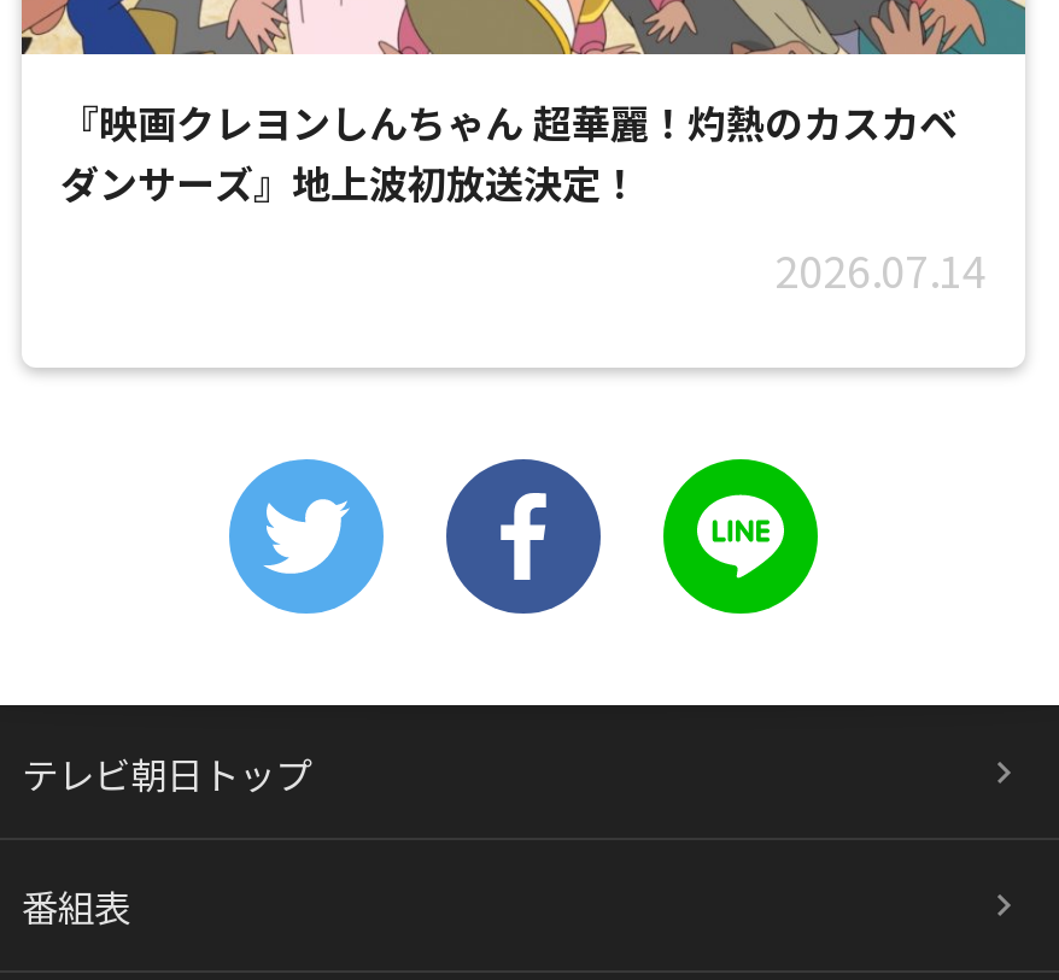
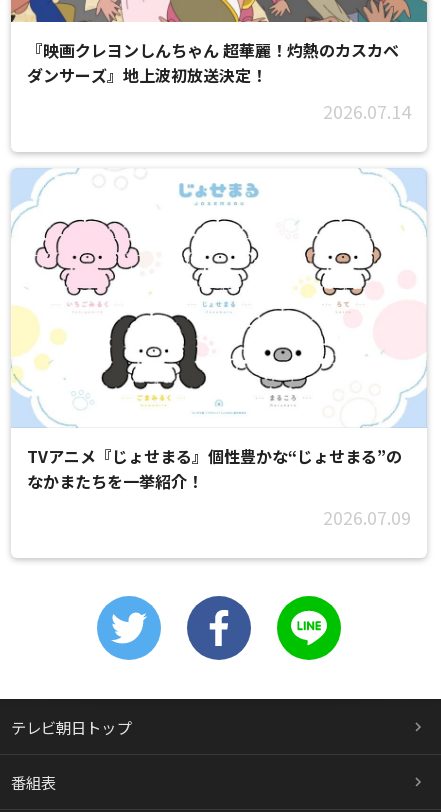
+ [image]
+ TVアニメ『じょせまる』個性豊かな“じょせまる”の
+ なかまたちを一挙紹介！
+ 2026.07.09
